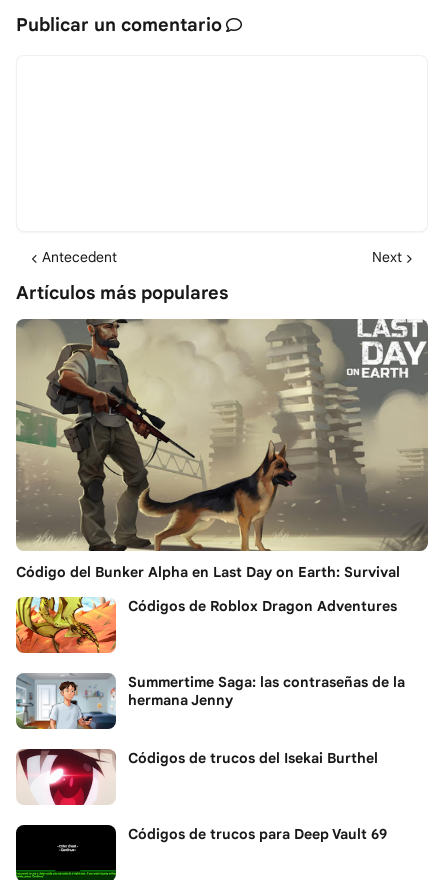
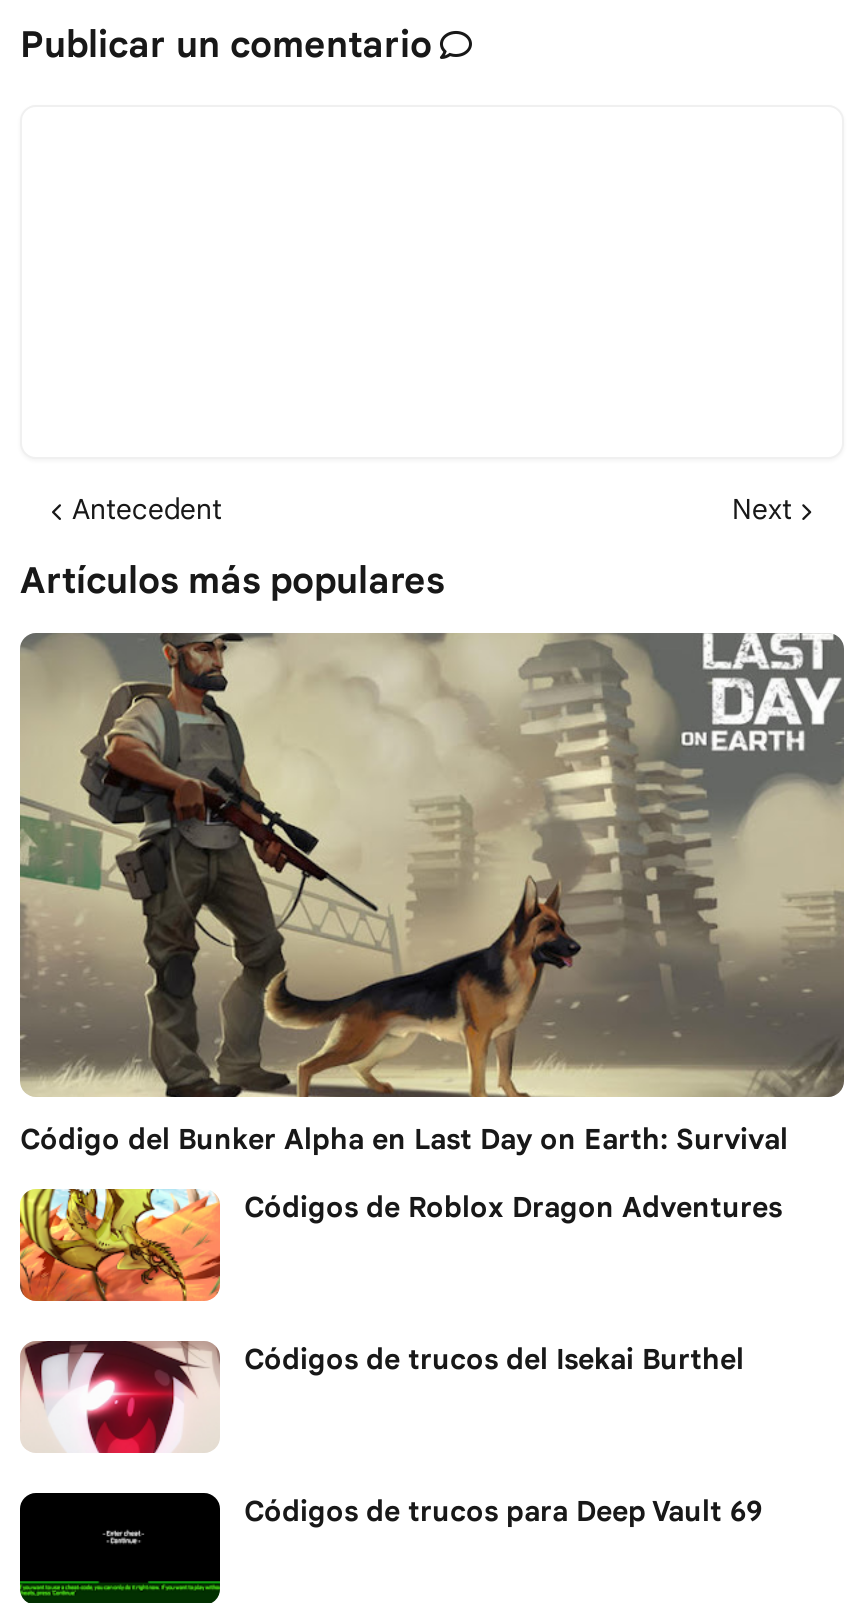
- [image]
- Summertime Saga: las contraseñas de la
- hermana Jenny
